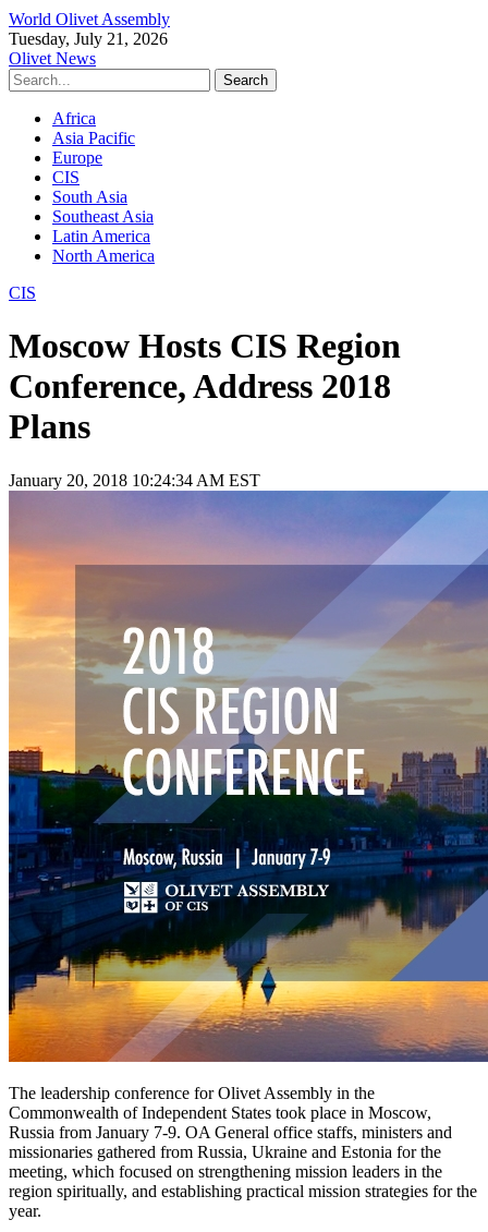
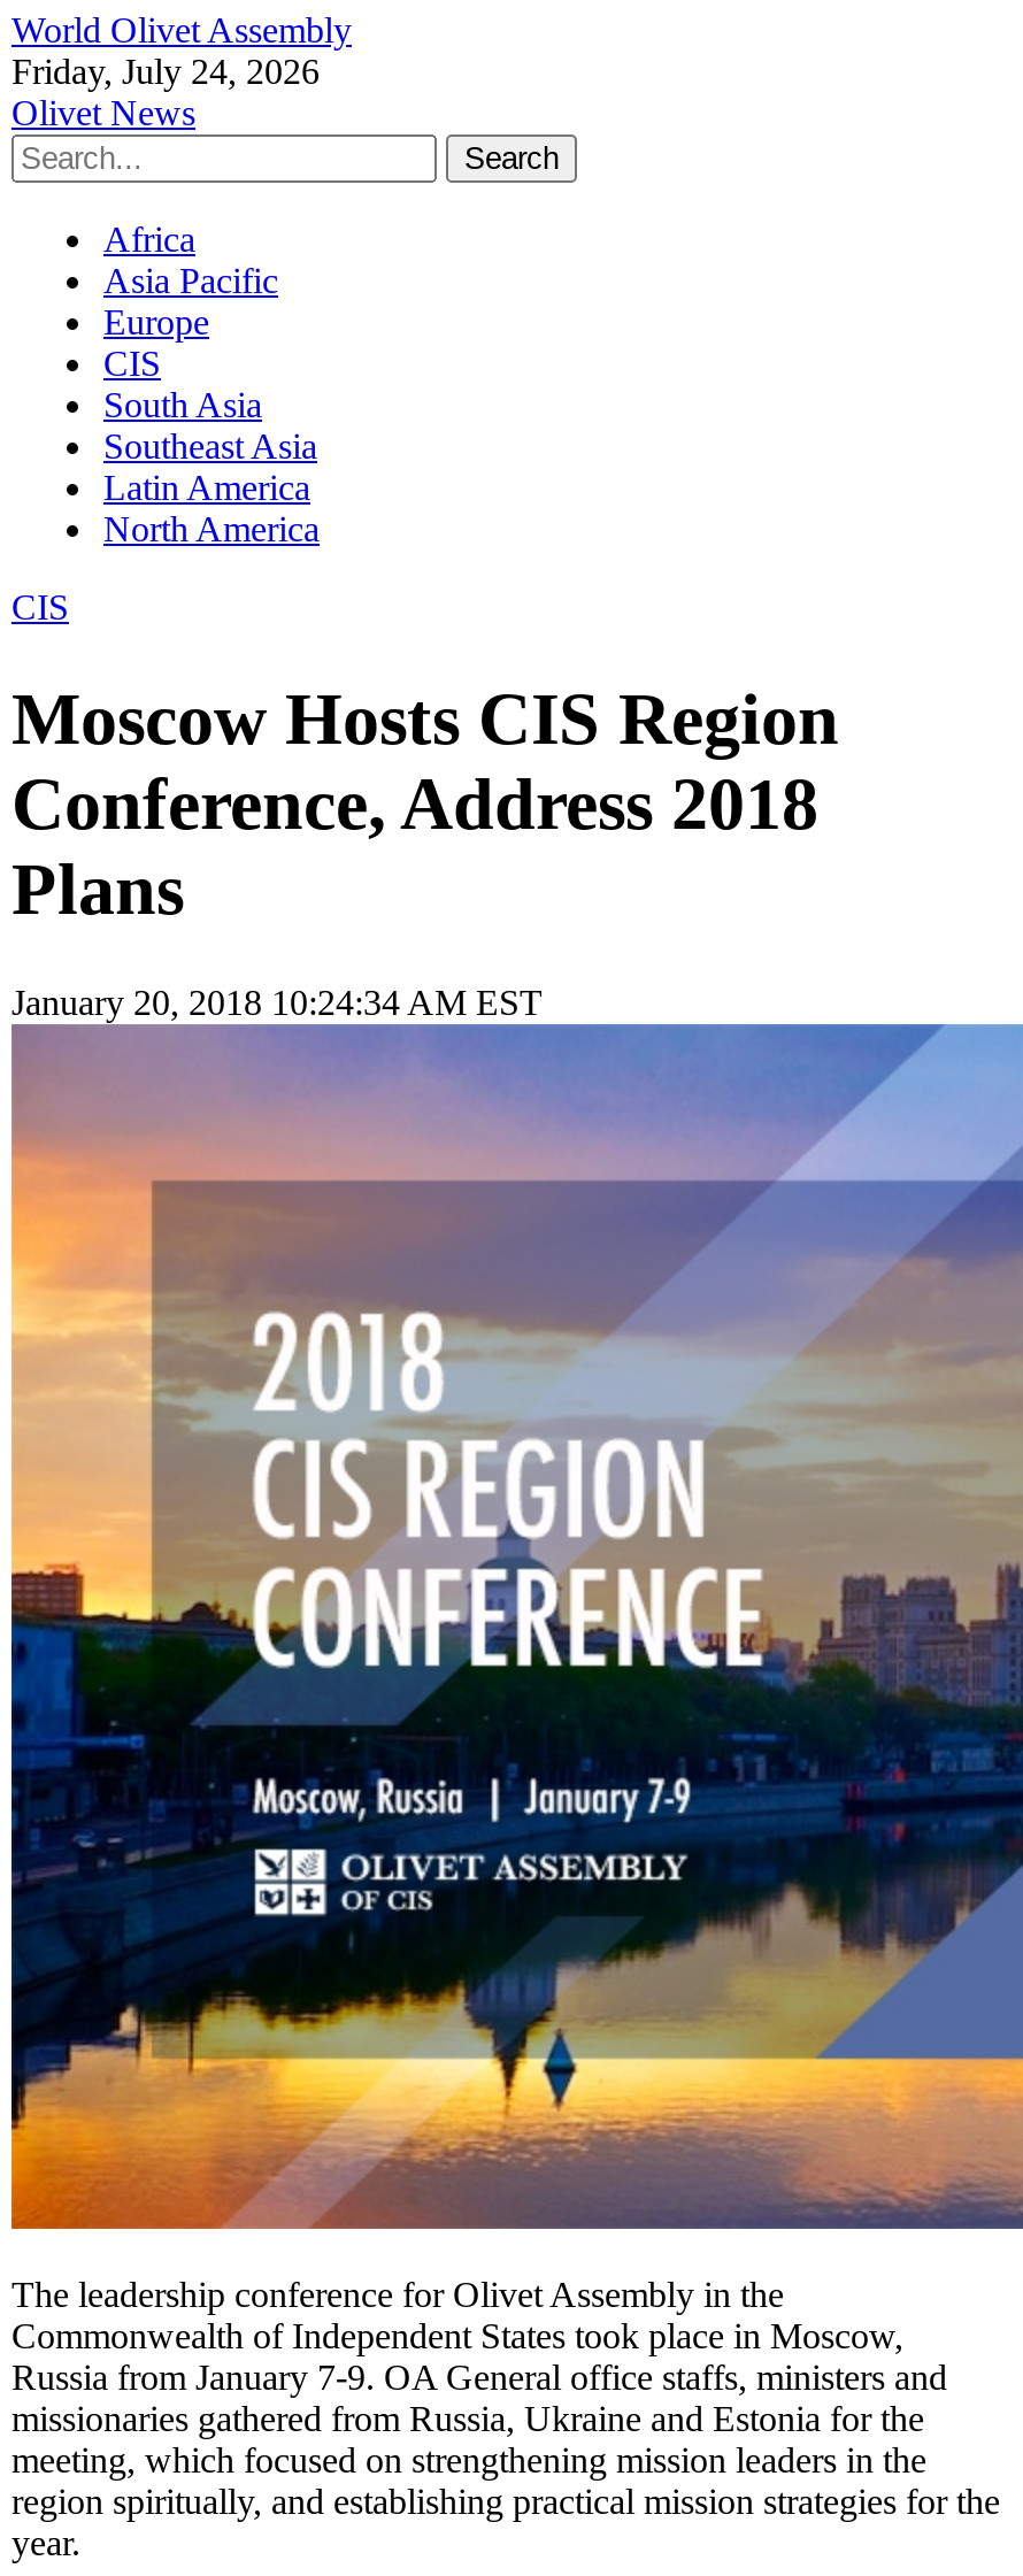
- Tuesday, July 21, 2026
+ Friday, July 24, 2026
